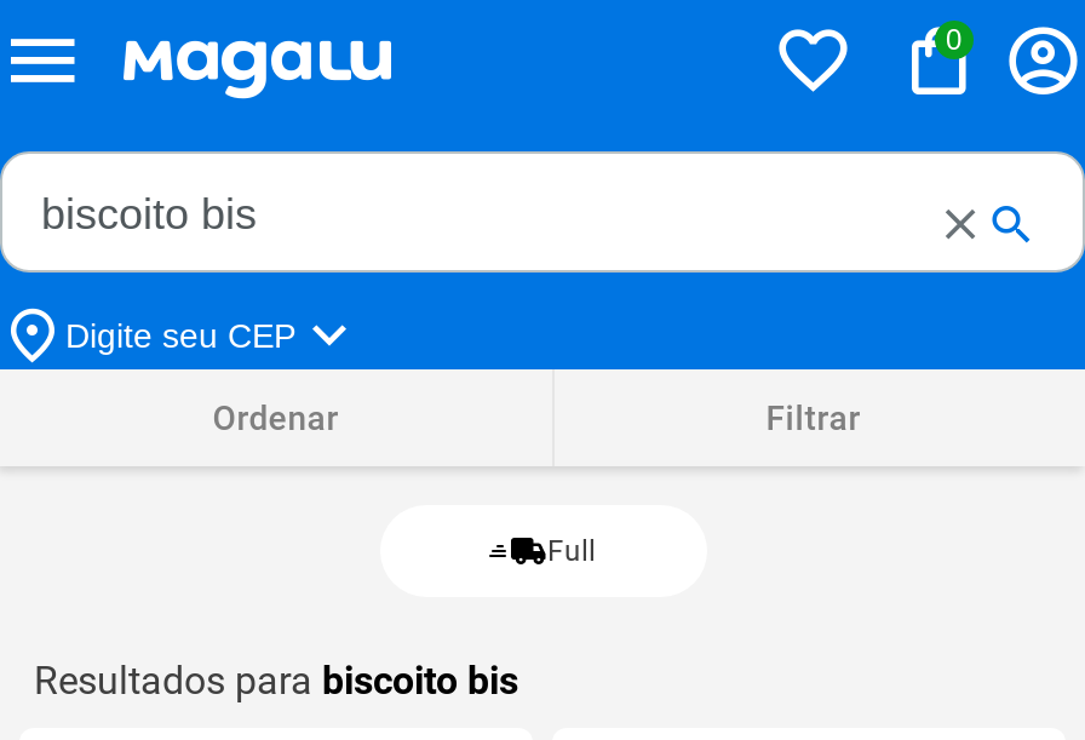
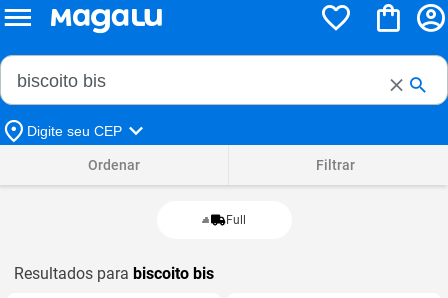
- 0
